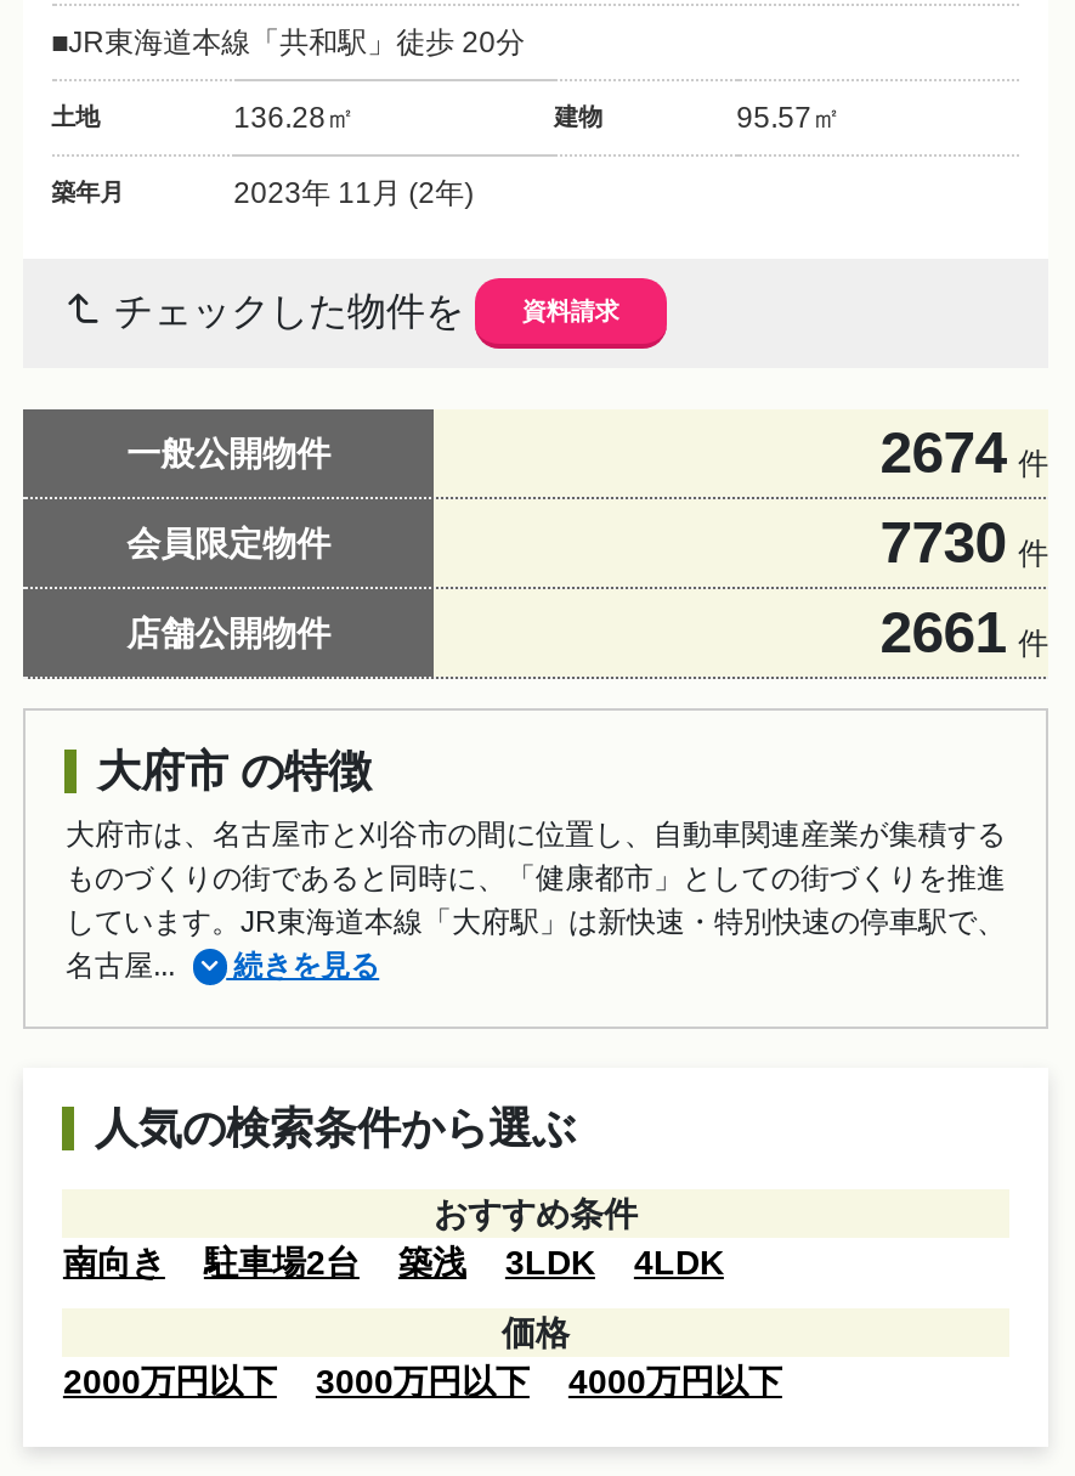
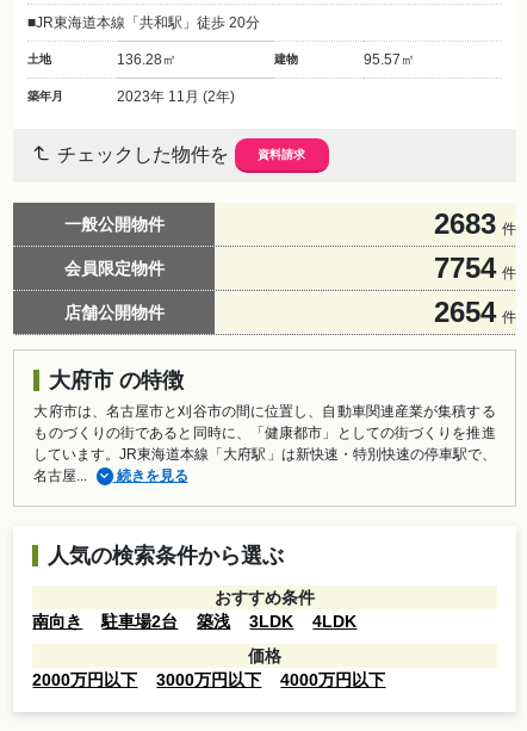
- 2674 件
+ 2683 件

- 7730 件
+ 7754 件

- 2661 件
+ 2654 件
